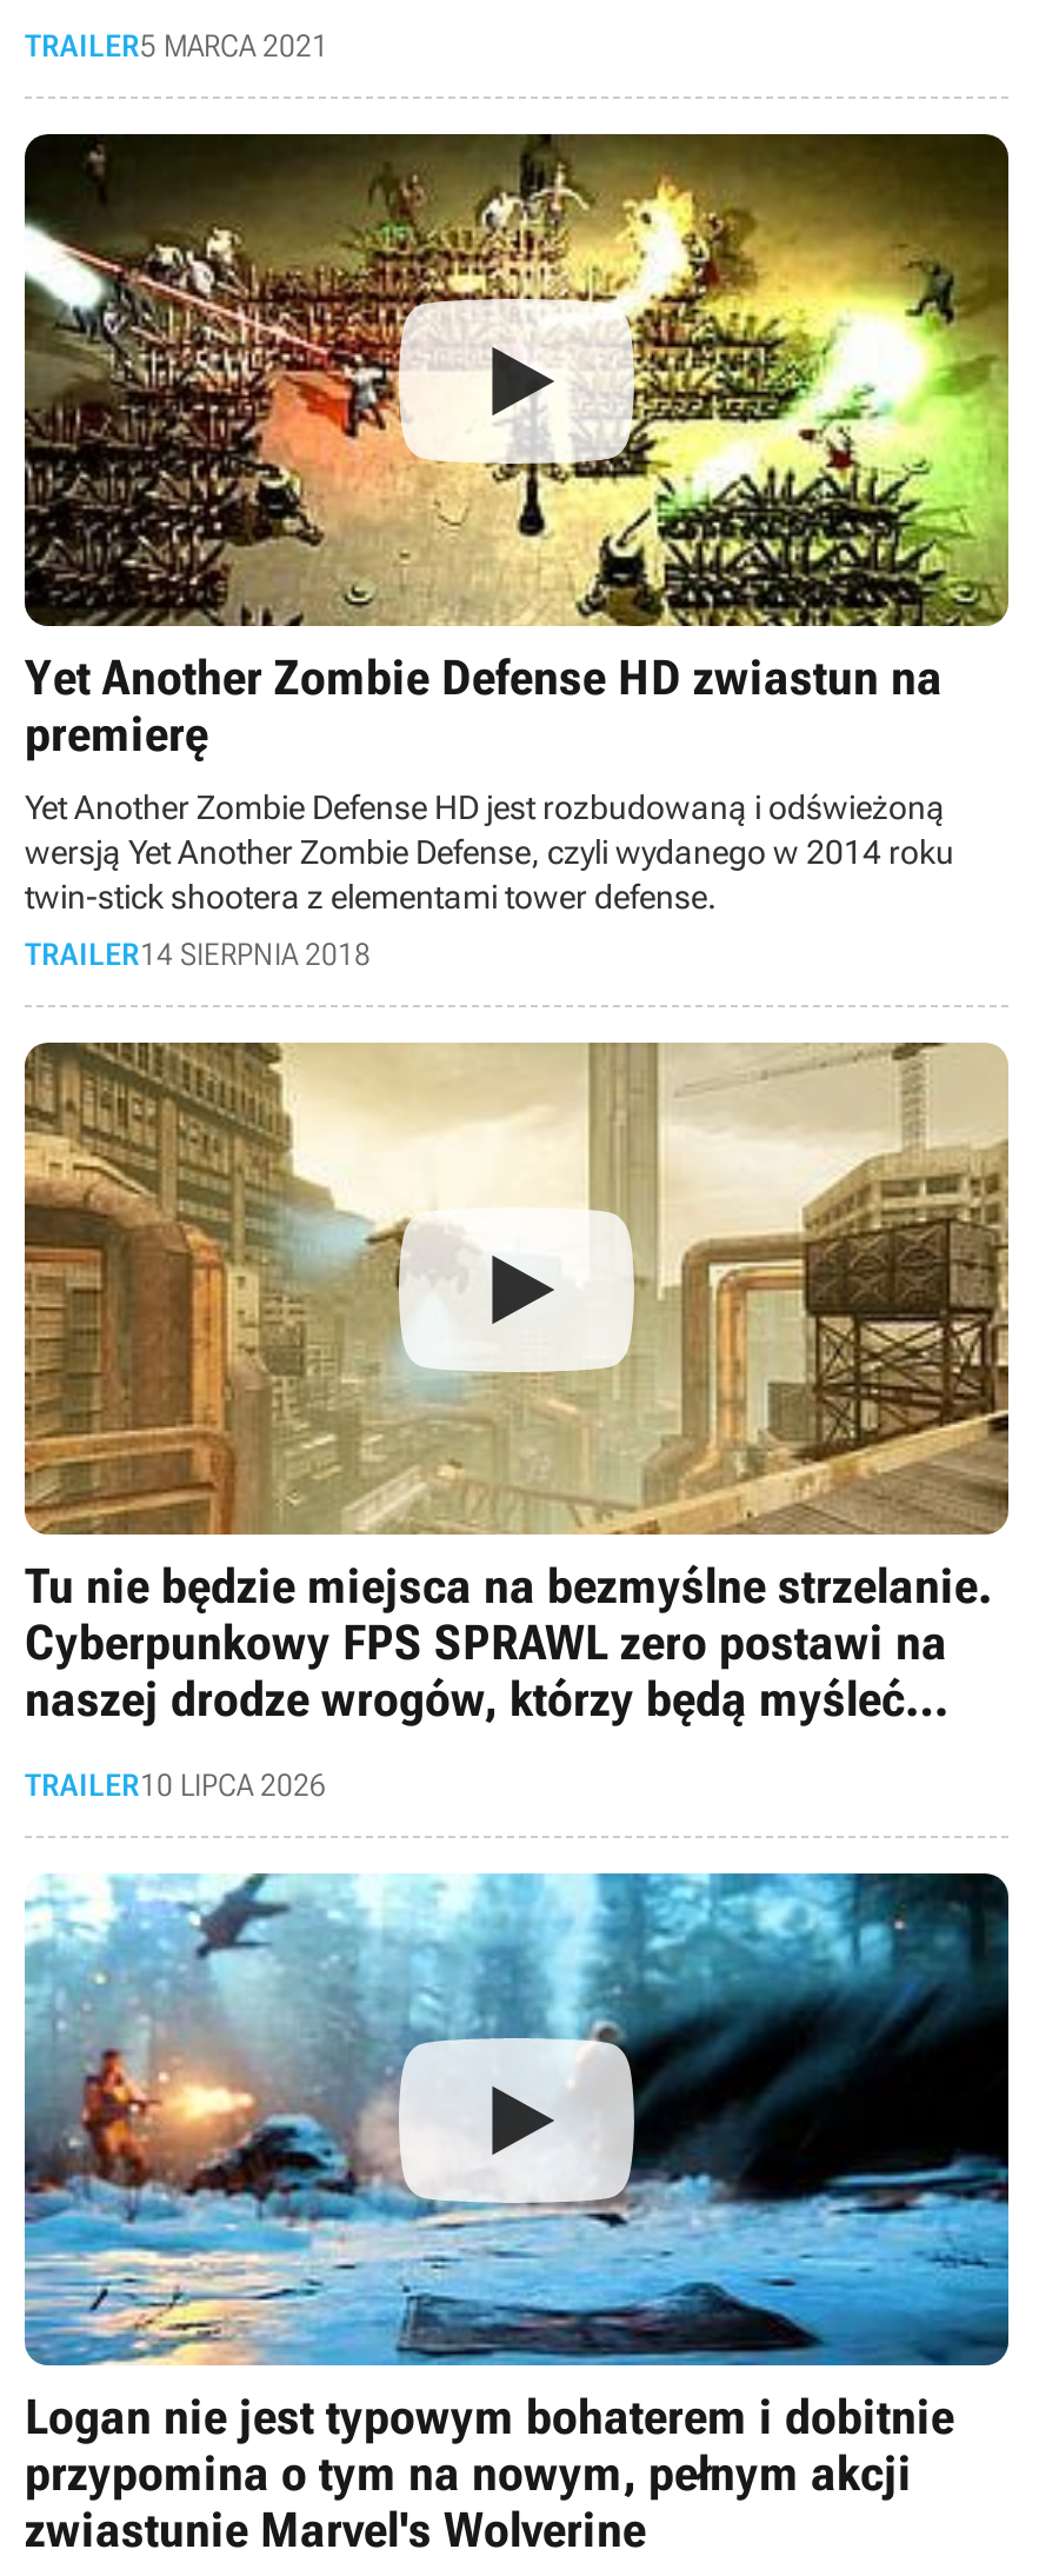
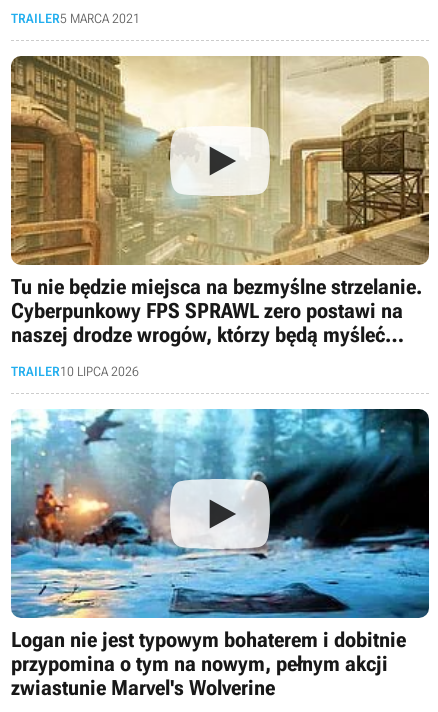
- [image]
- Yet Another Zombie Defense HD zwiastun na
- premierę
- Yet Another Zombie Defense HD jest rozbudowaną i odświeżoną
- wersją Yet Another Zombie Defense, czyli wydanego w 2014 roku
- twin-stick shootera z elementami tower defense.
- TRAILER14 SIERPNIA 2018
